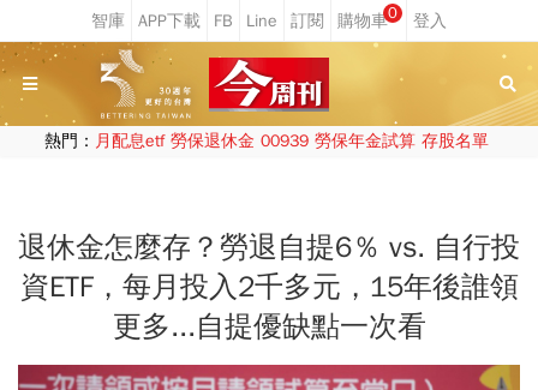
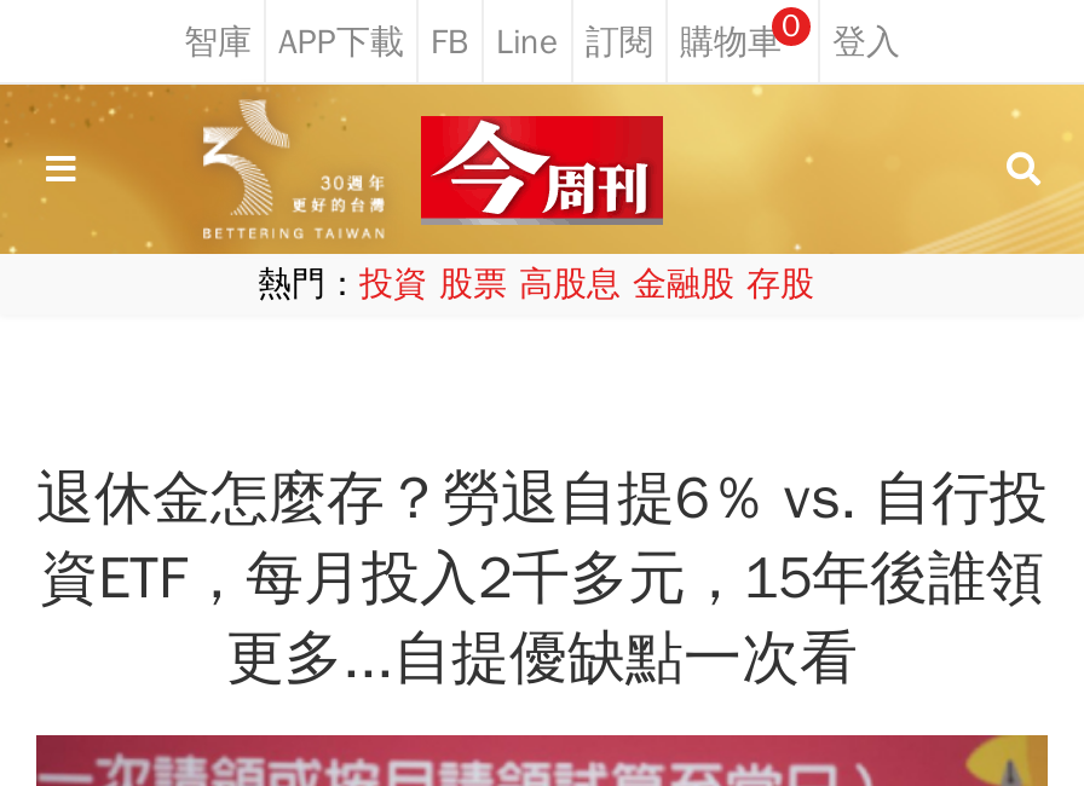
- 熱門：月配息etf 勞保退休金 00939 勞保年金試算 存股名單
+ 熱門：投資 股票 高股息 金融股 存股
